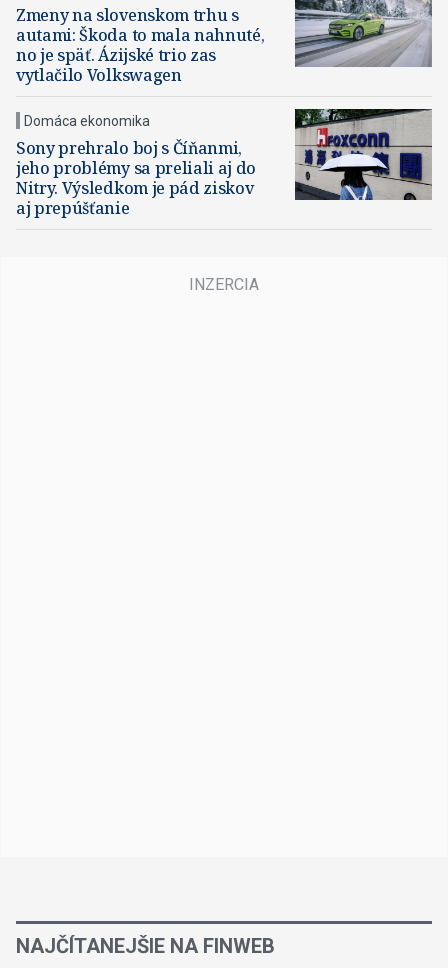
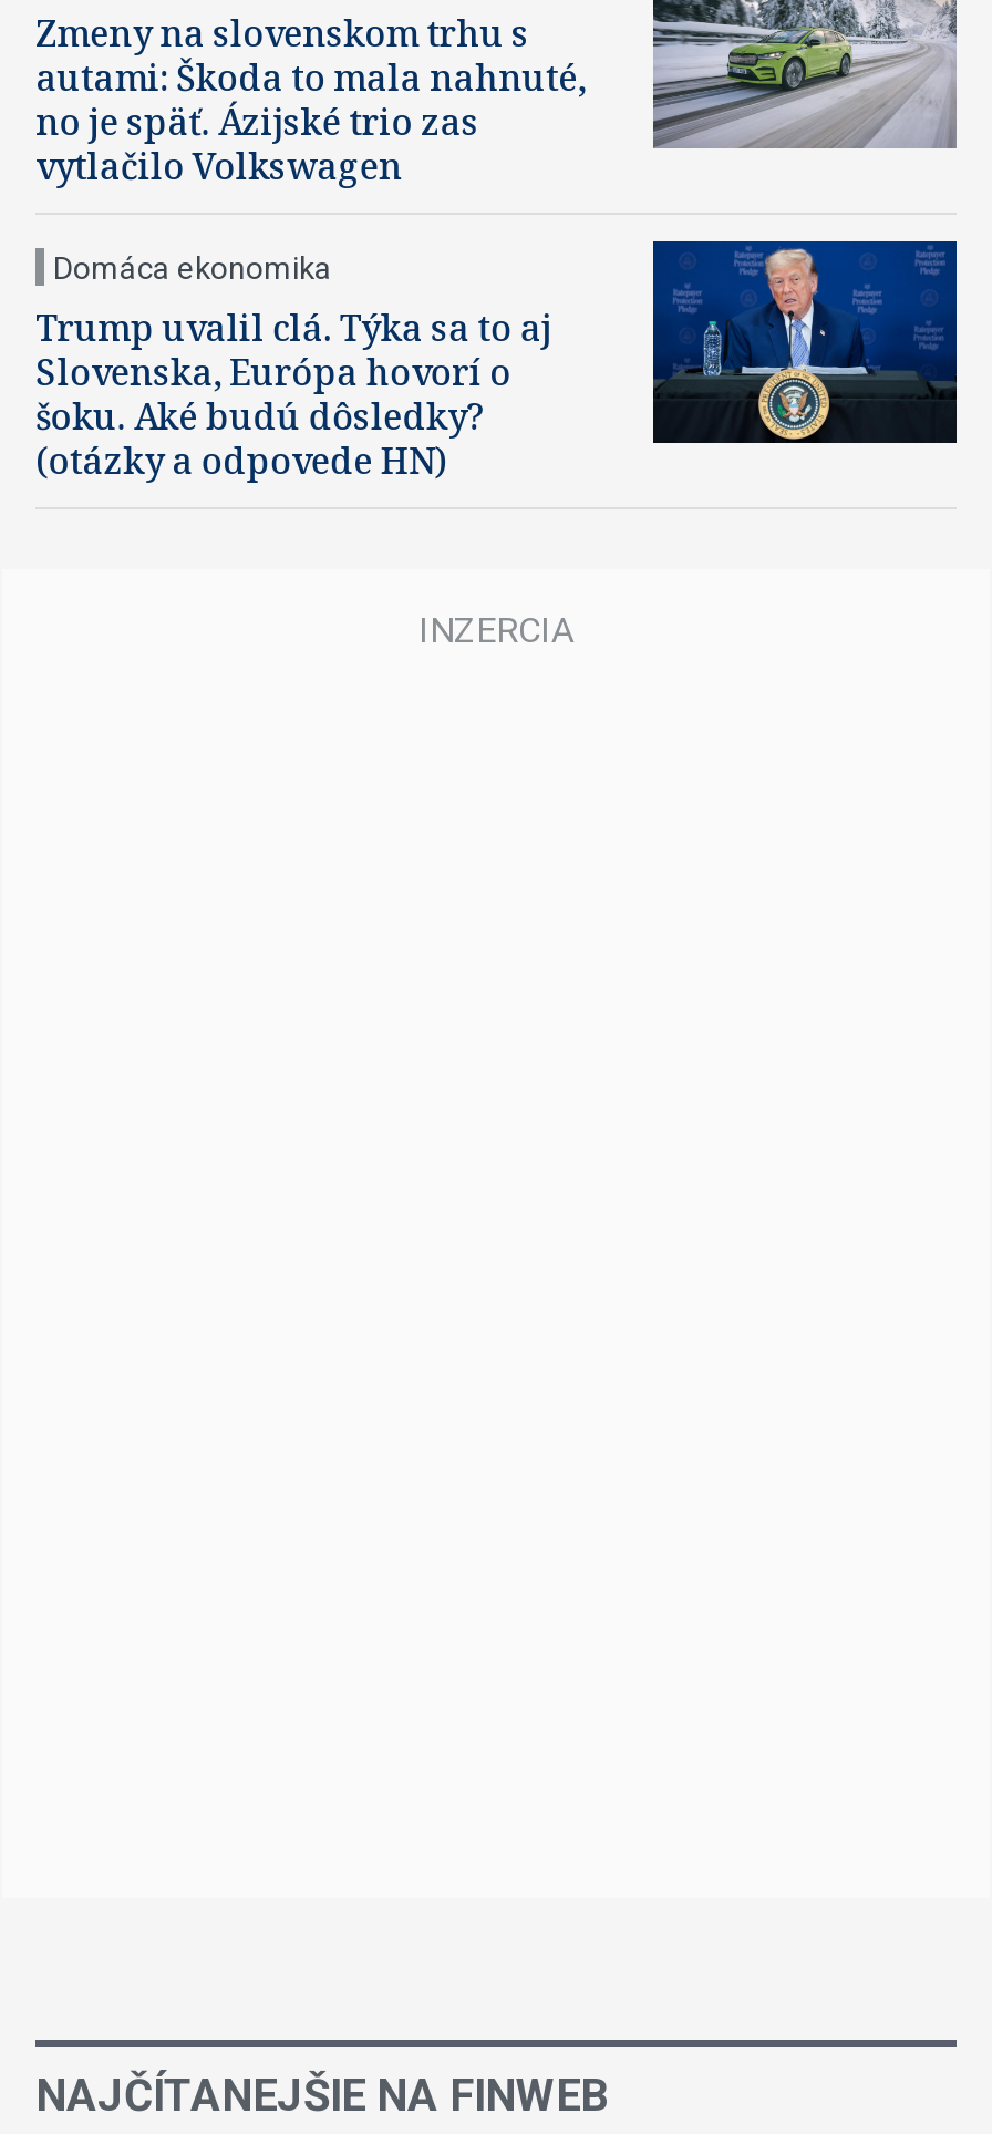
- [image]
+ [image]

- Sony prehralo boj s Číňanmi,
- jeho problémy sa preliali aj do
- Nitry. Výsledkom je pád ziskov
- aj prepúšťanie
+ Trump uvalil clá. Týka sa to aj
+ Slovenska, Európa hovorí o
+ šoku. Aké budú dôsledky?
+ (otázky a odpovede HN)
